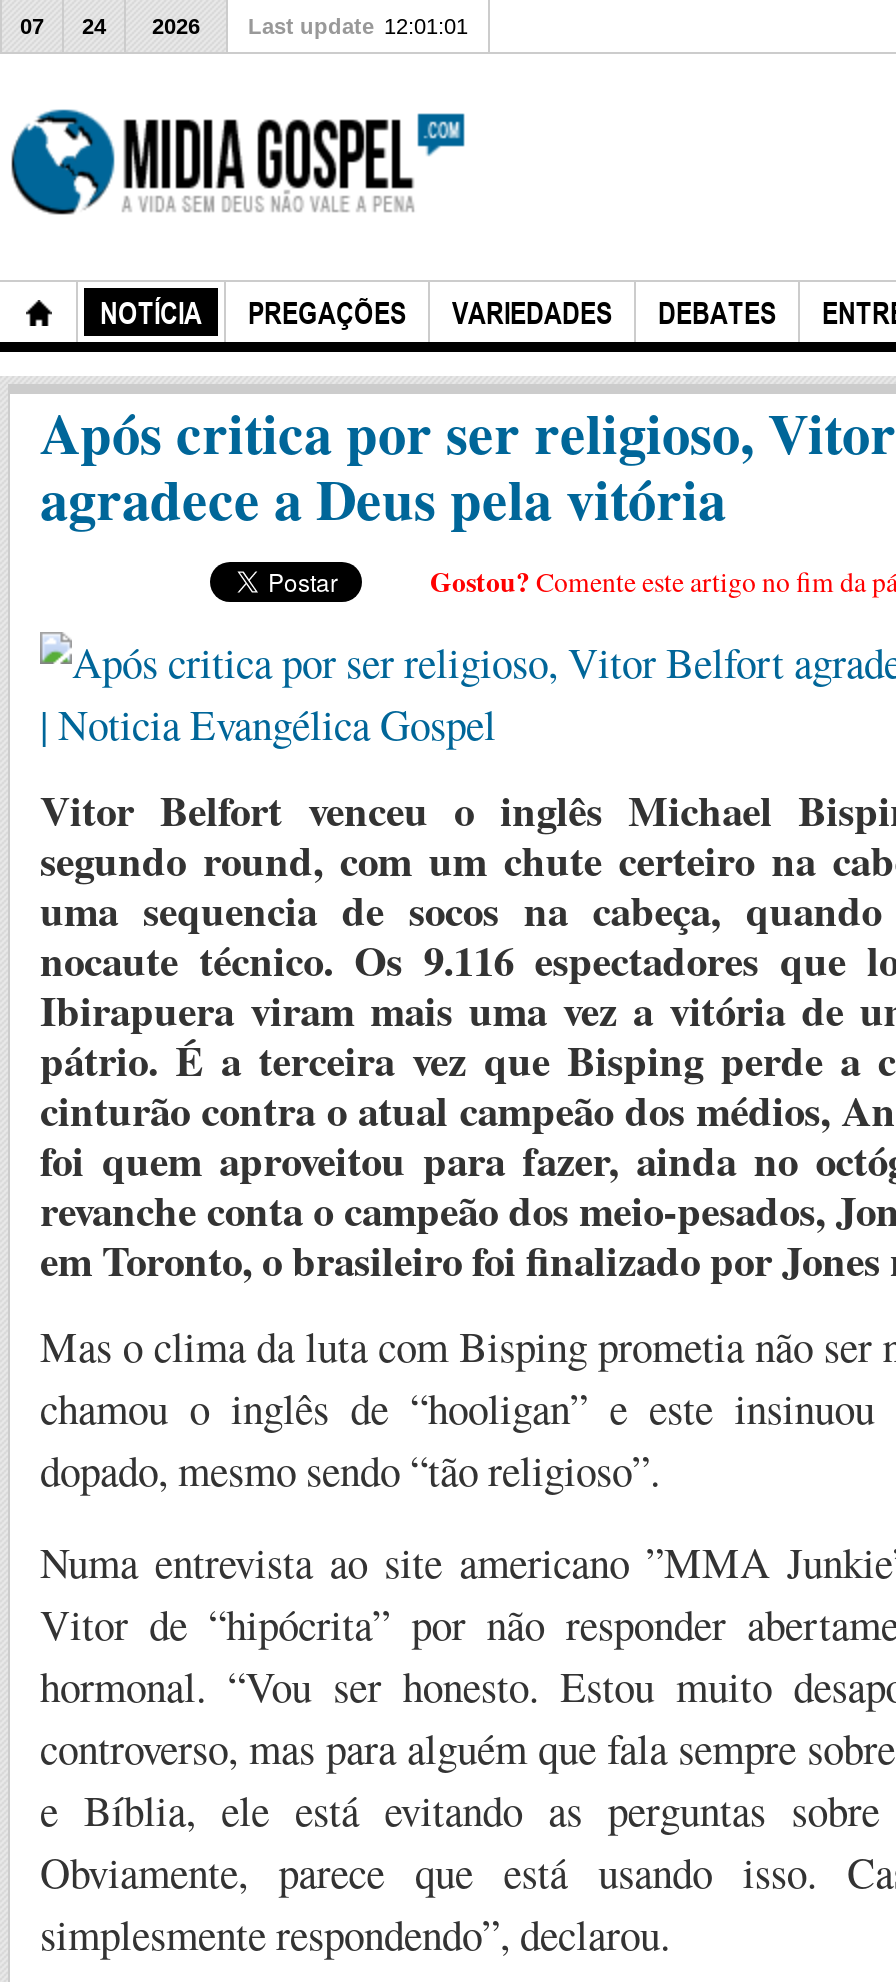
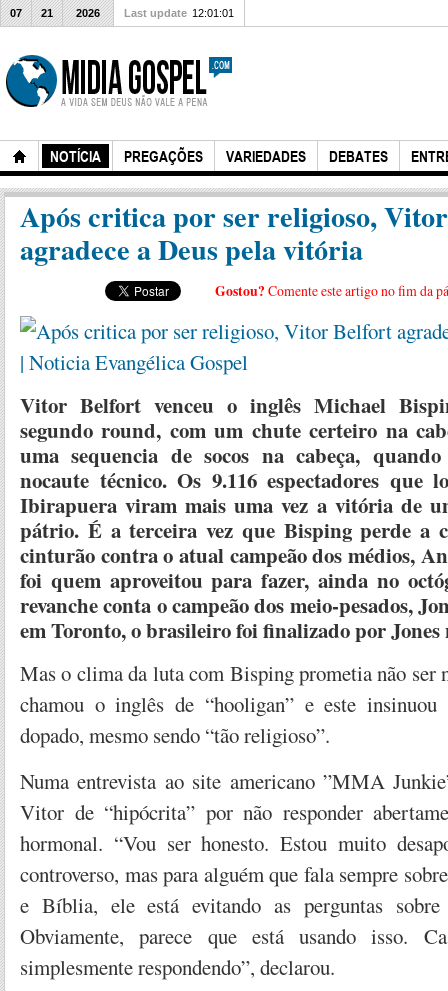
- 07 24 2026 Last update 12:01:01
+ 07 21 2026 Last update 12:01:01
